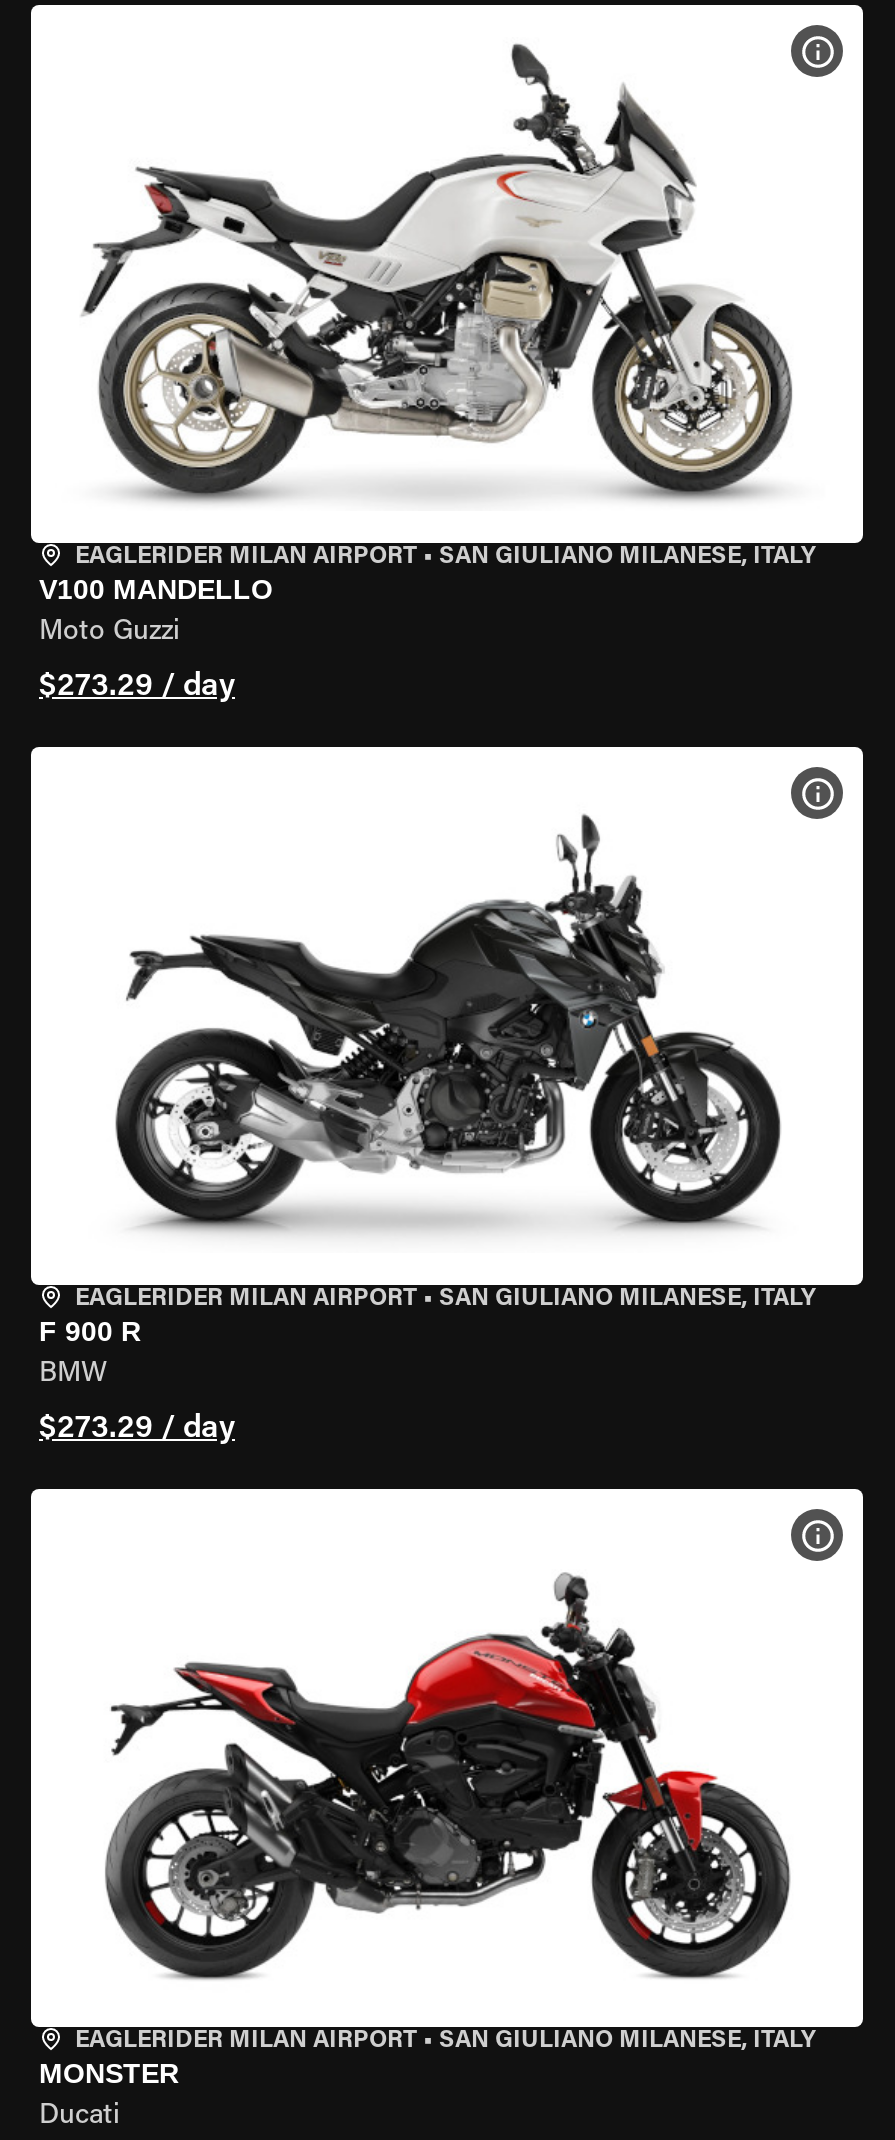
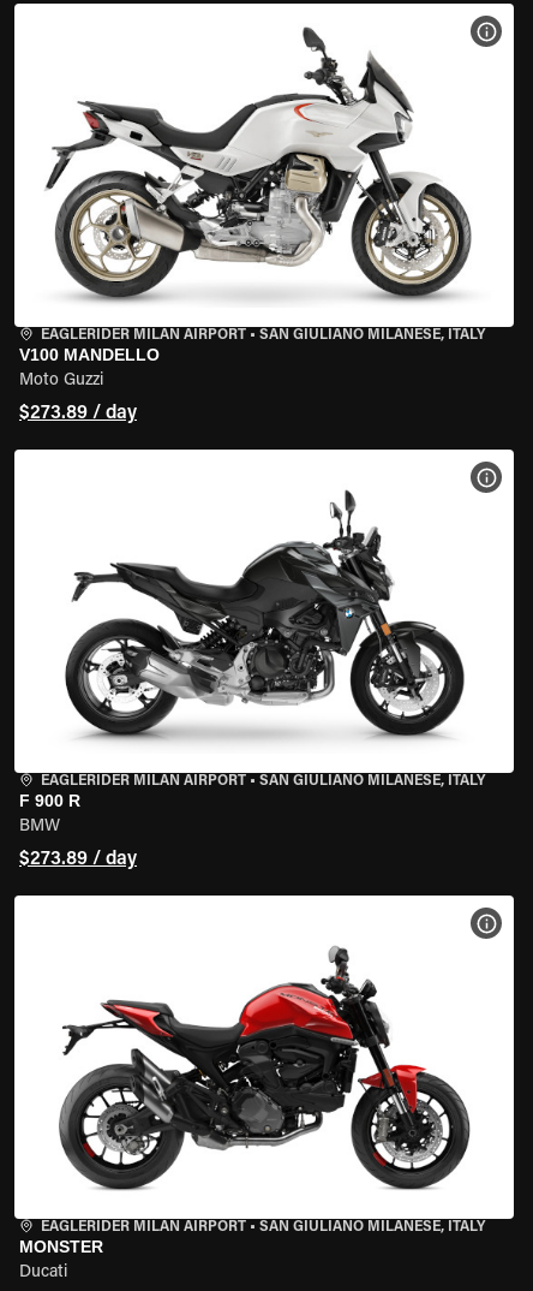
- $273.29 / day
+ $273.89 / day

- $273.29 / day
+ $273.89 / day
